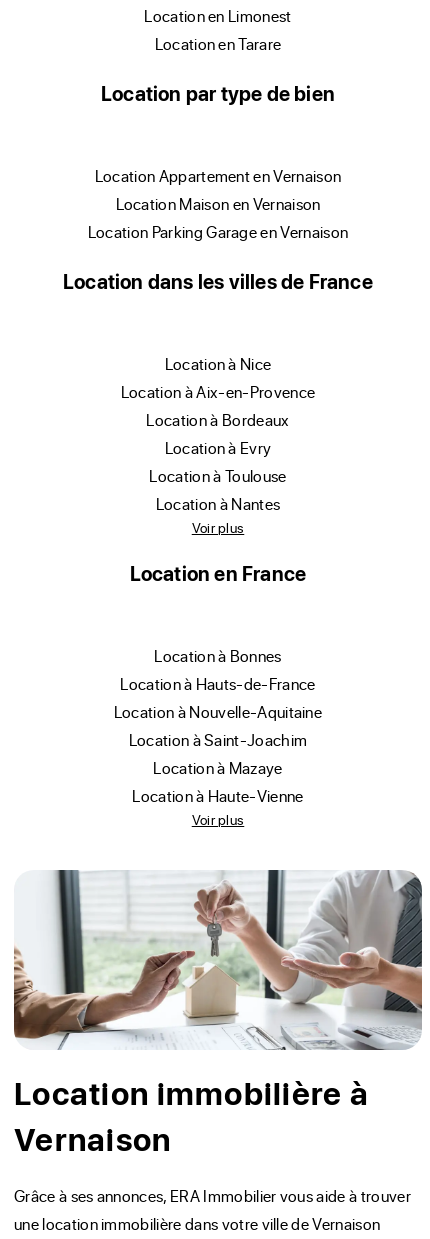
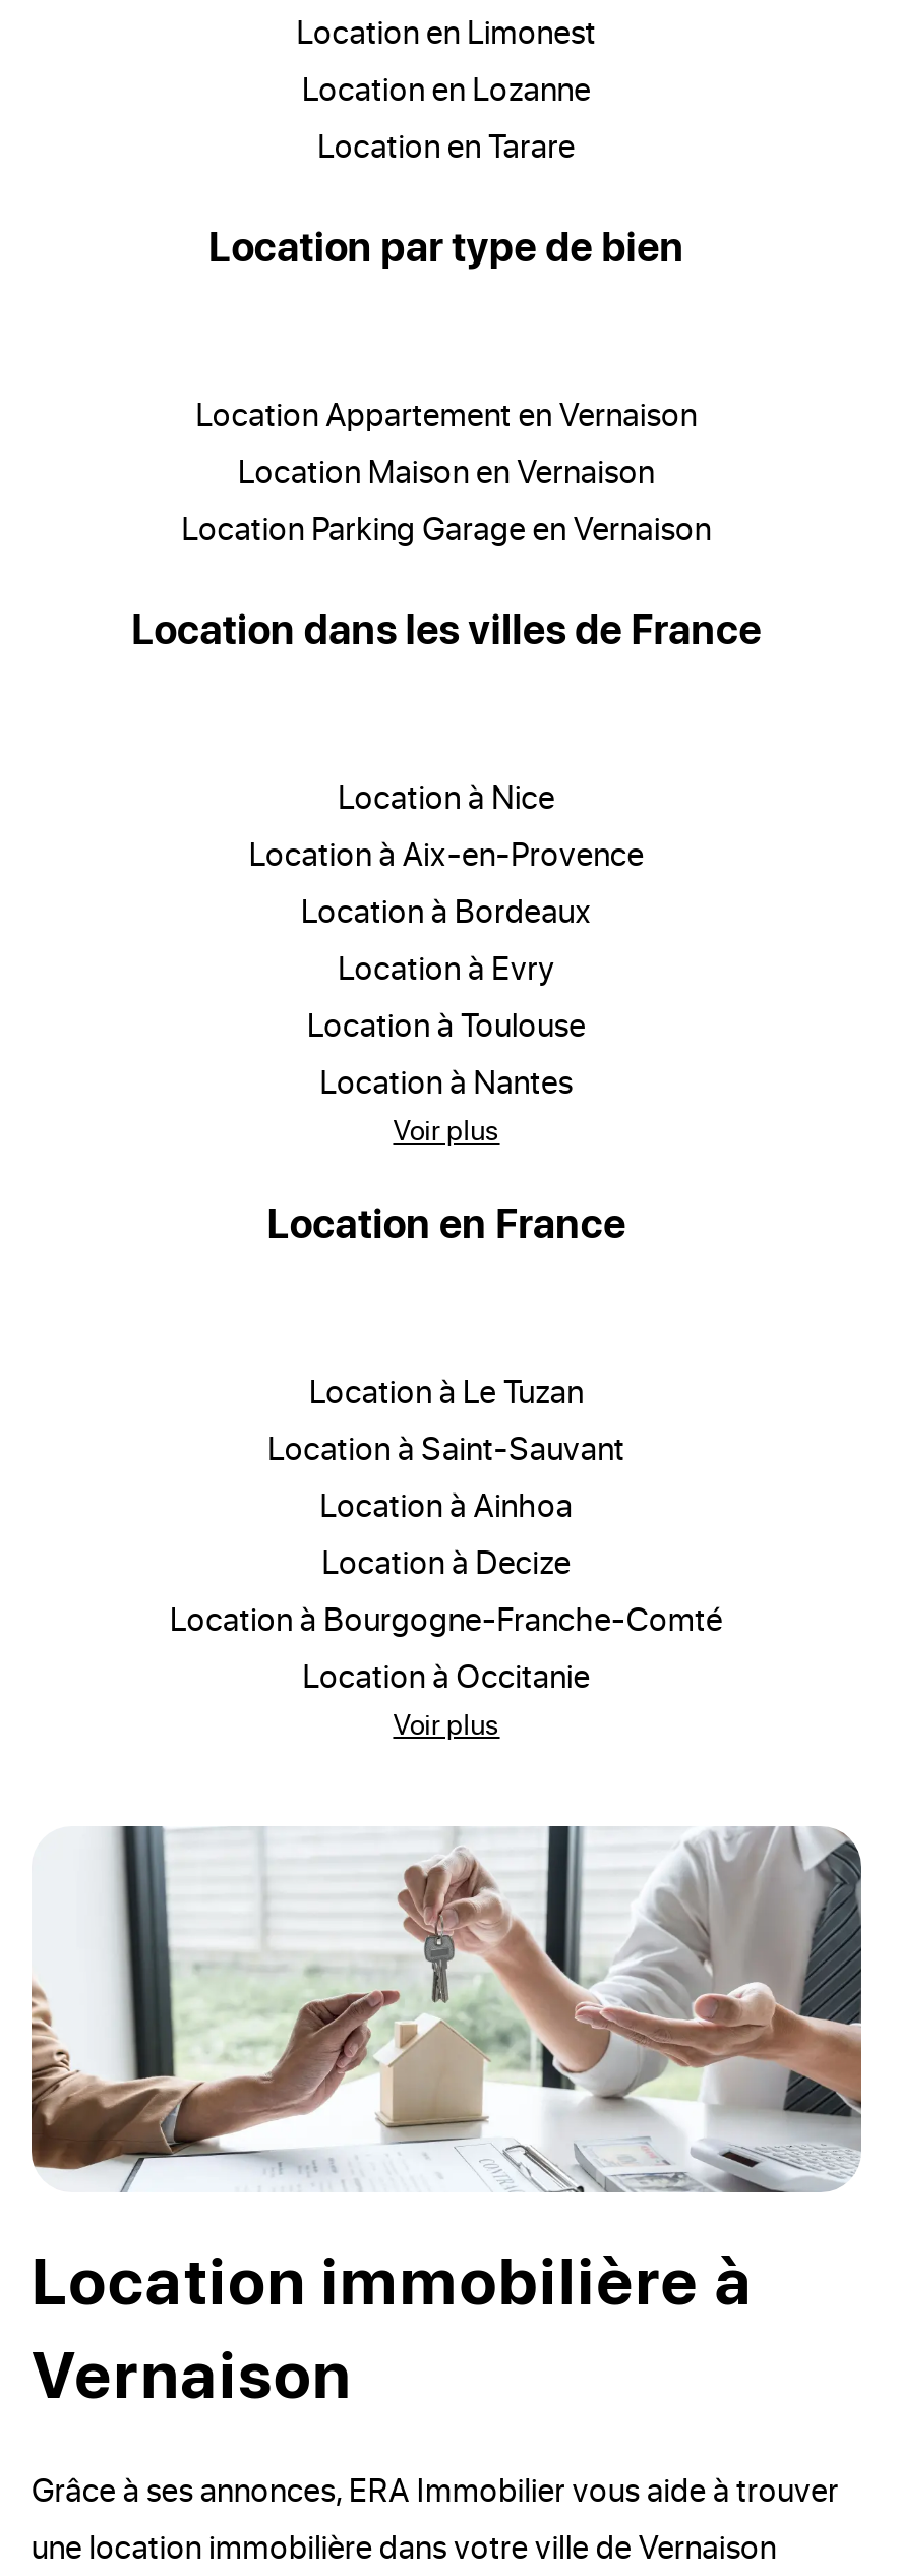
+ location en Lozanne

- location à Bonnes
- location à Hauts-de-France
- location à Nouvelle-Aquitaine
- location à Saint-Joachim
- location à Mazaye
- location à Haute-Vienne
+ location à Le Tuzan
+ location à Saint-Sauvant
+ location à Ainhoa
+ location à Decize
+ location à Bourgogne-Franche-Comté
+ location à Occitanie
